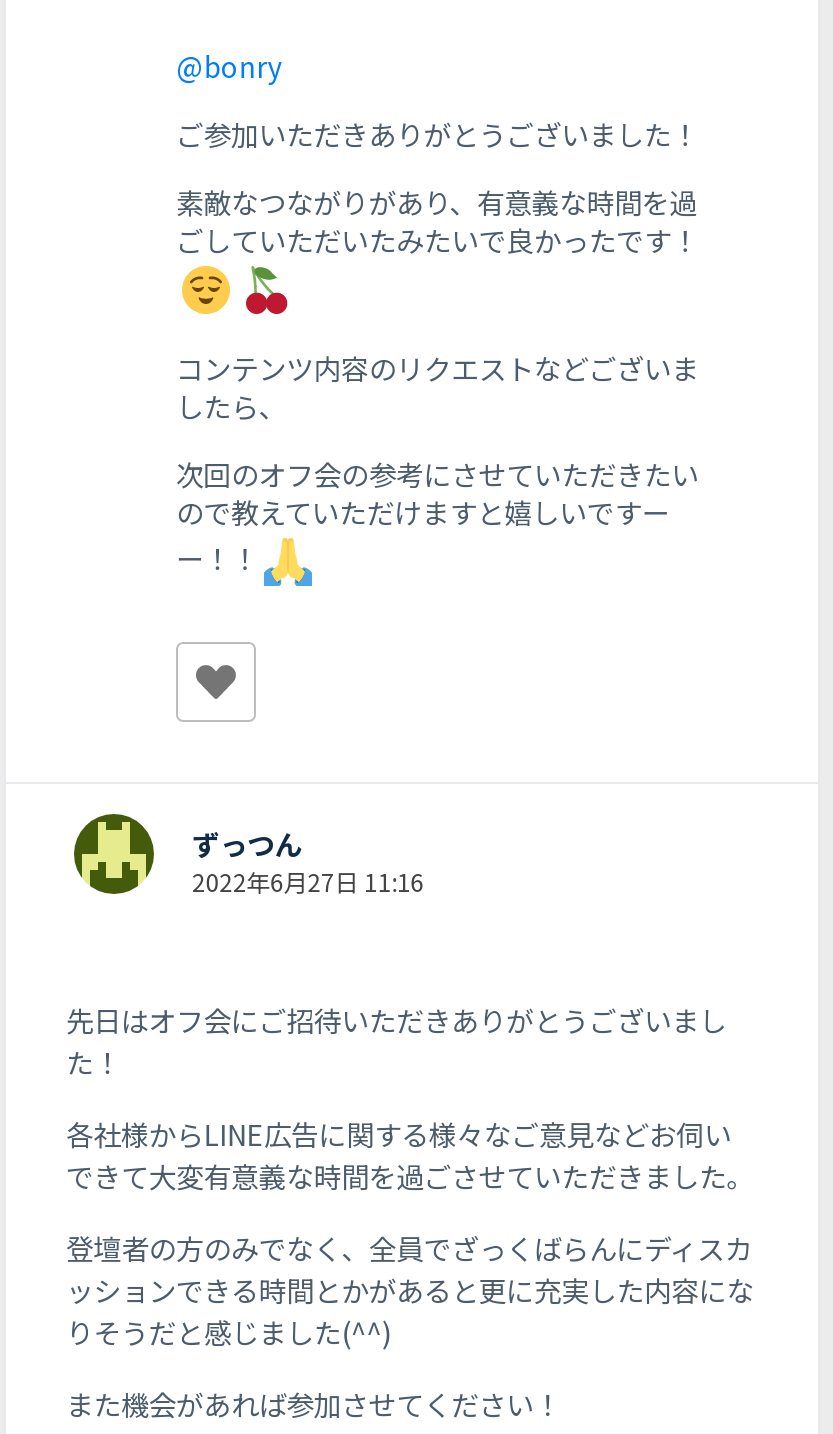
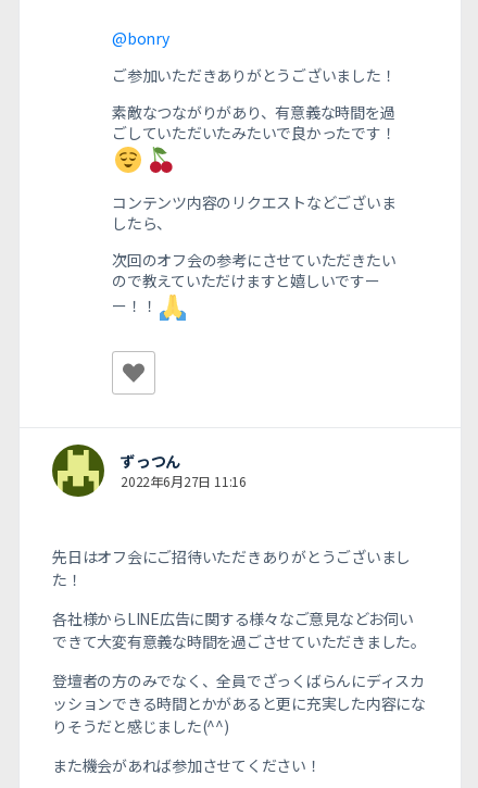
- [image]
+ [image]
